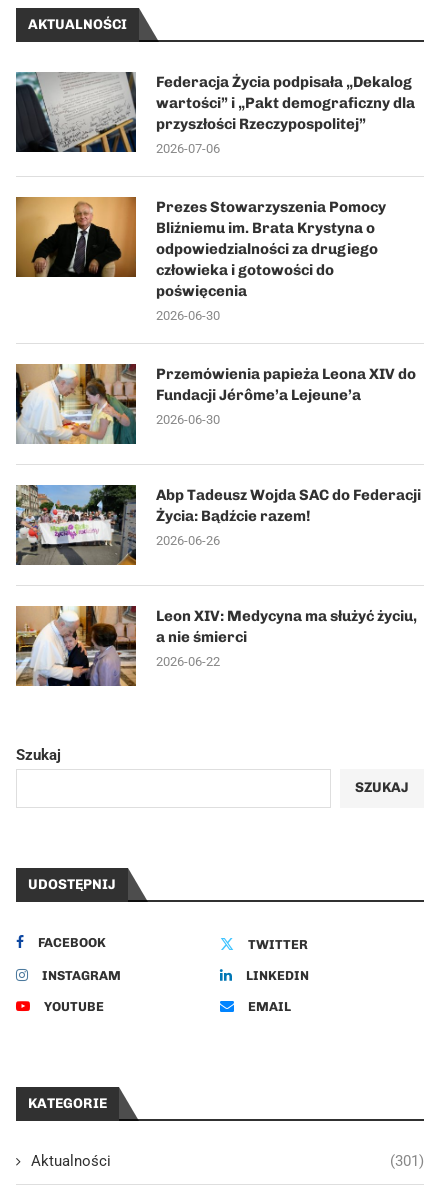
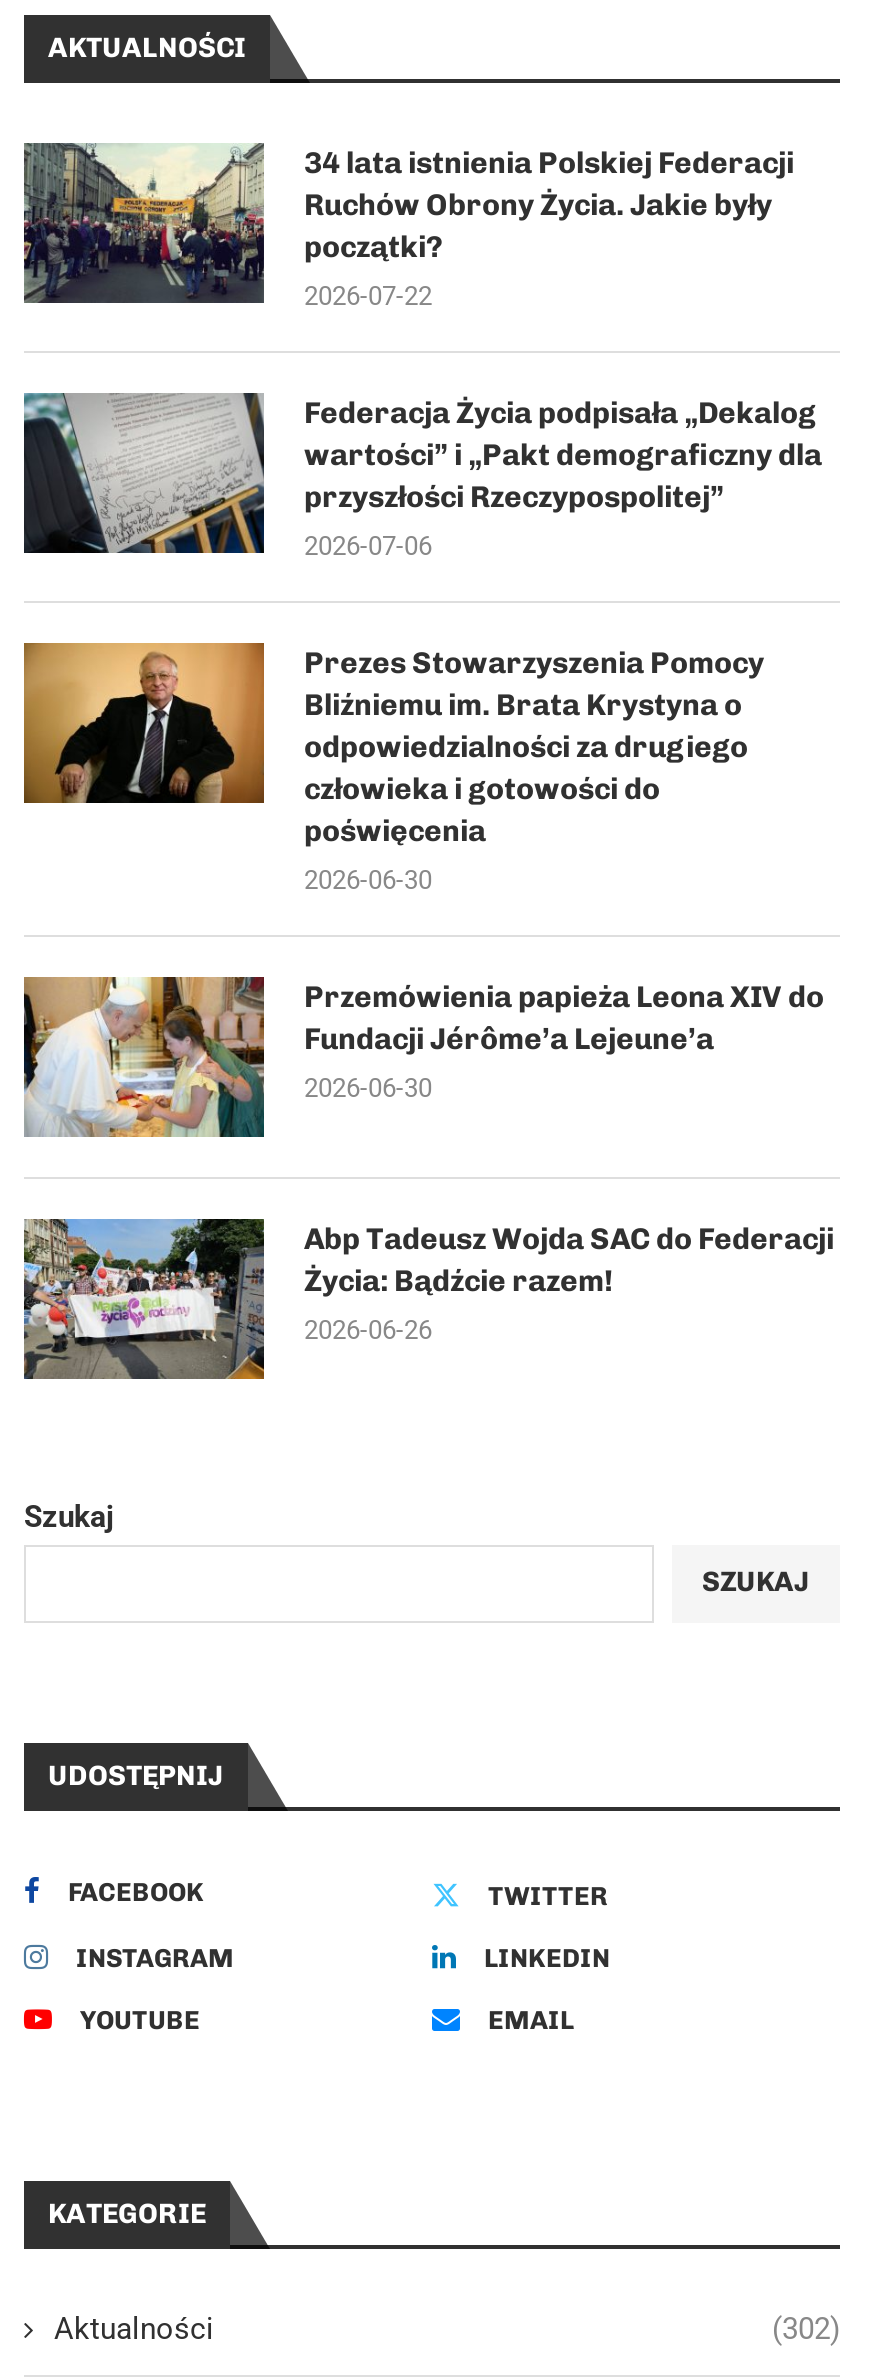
+ [image]
+ 34 lata istnienia Polskiej Federacji
+ Ruchów Obrony Życia. Jakie były
+ początki?
+ 2026-07-22

moved down: [image] | Federacja Życia podpisała „Dekalog | wartości” i „Pakt demograficzny dla | ... | Życia: Bądźcie razem! | 2026-06-26

- [image]
- Leon XIV: Medycyna ma służyć życiu,
- a nie śmierci
- 2026-06-22

- (301)
+ (302)
